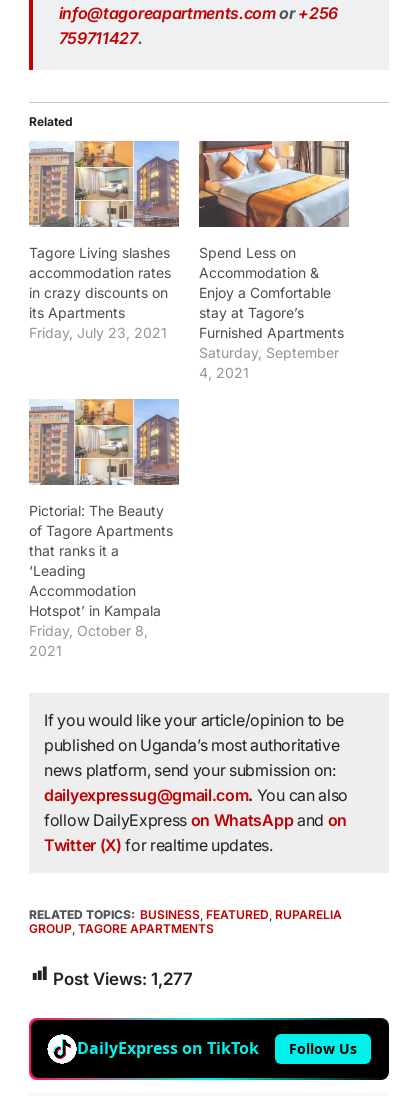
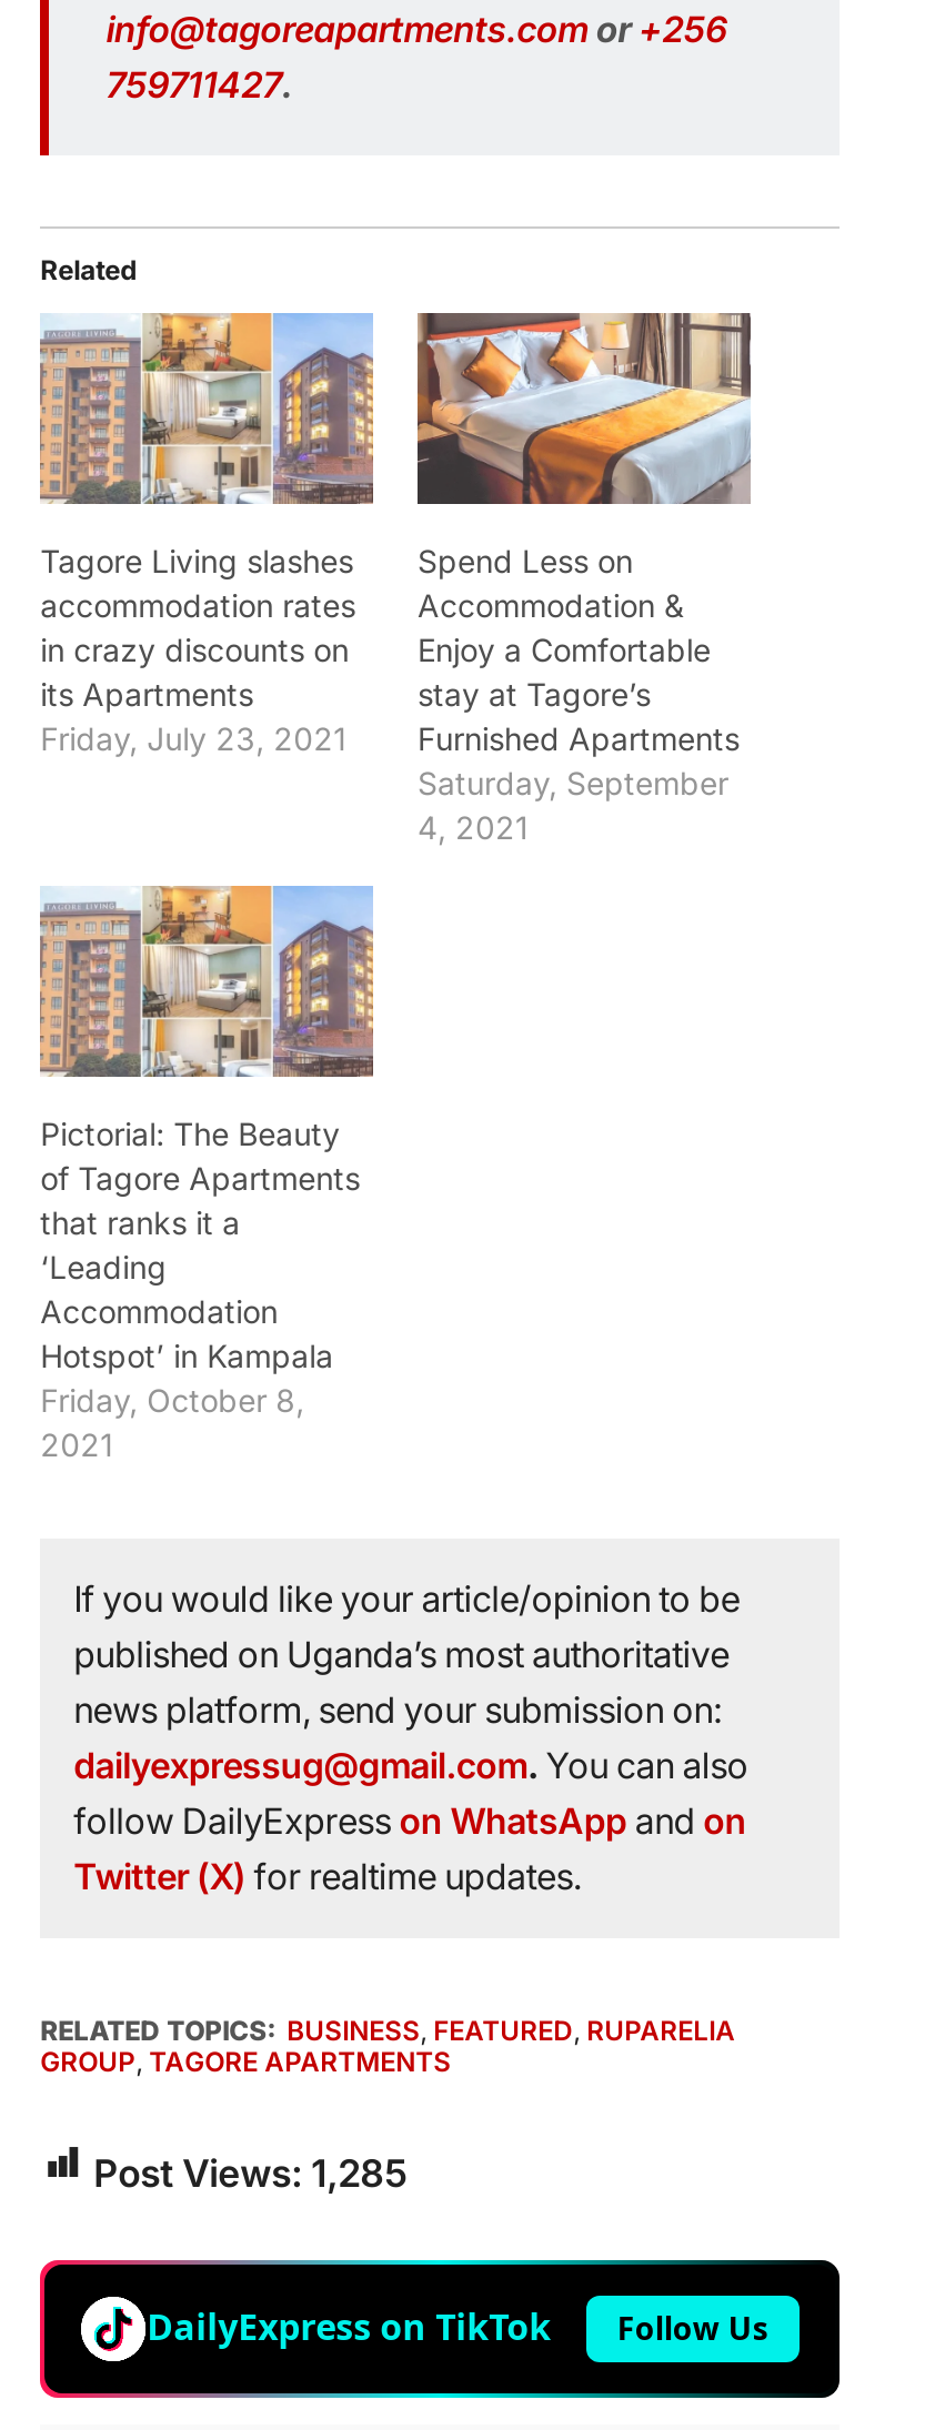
- Post Views: 1,277
+ Post Views: 1,285
